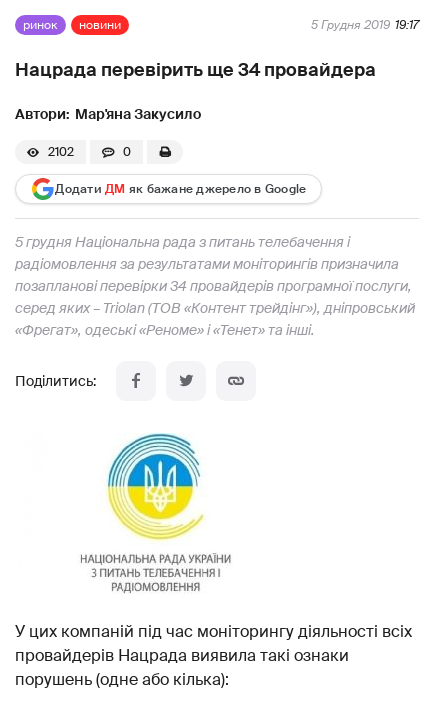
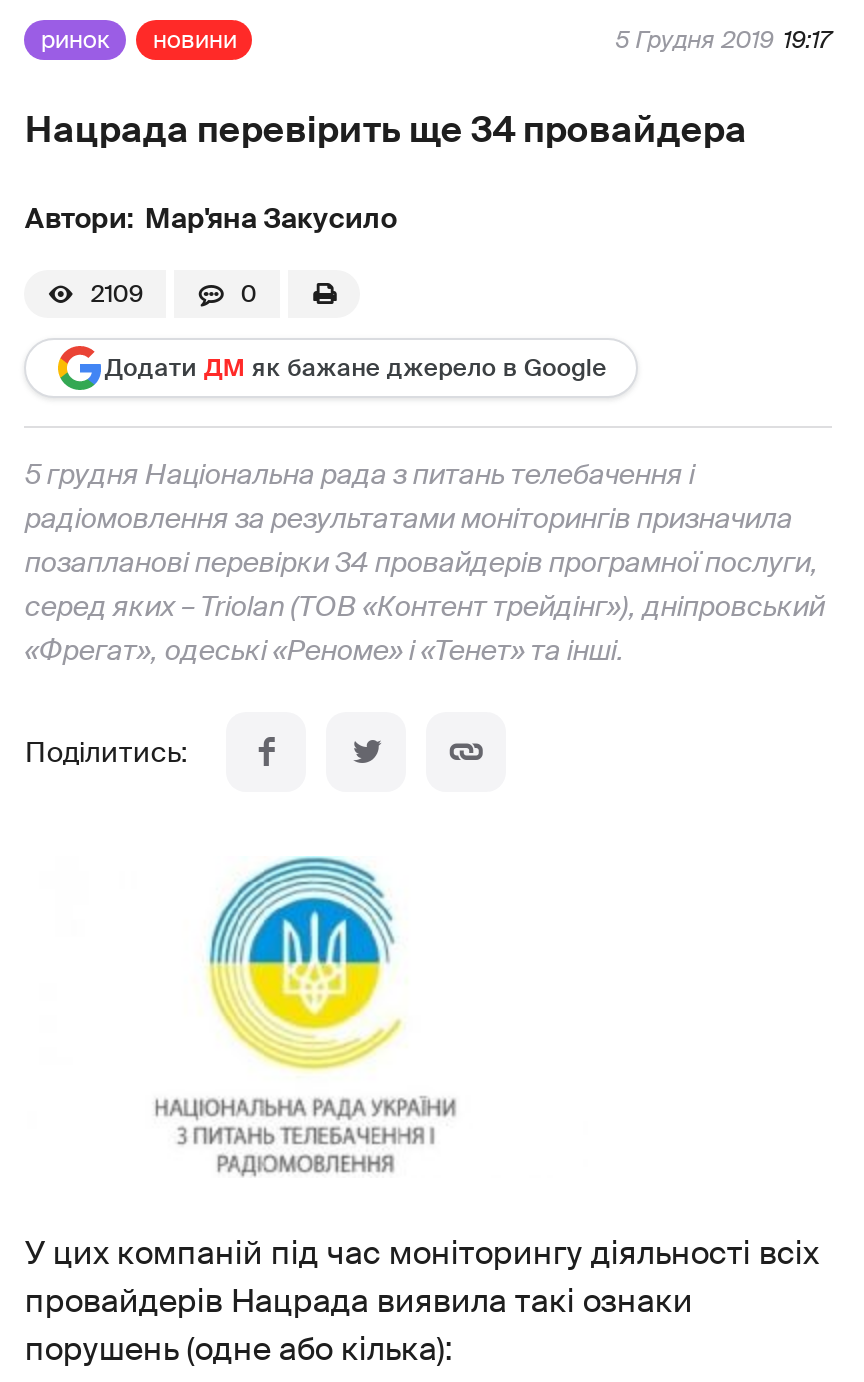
- 2102
+ 2109
